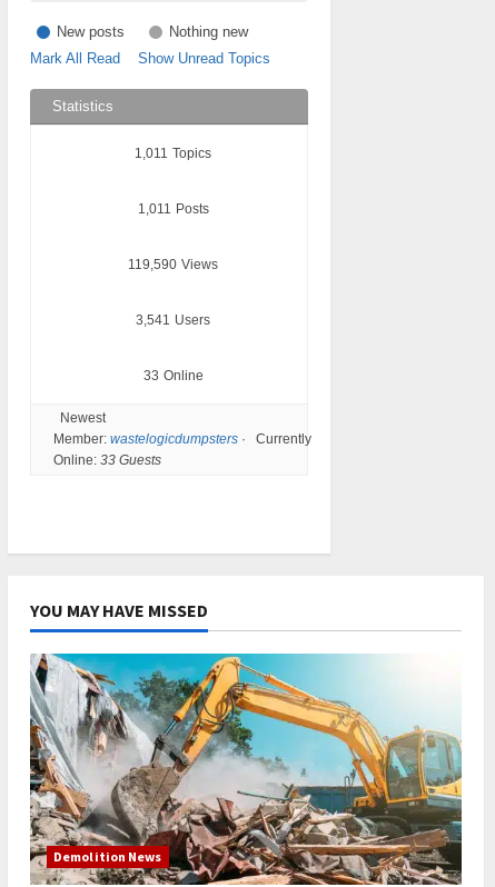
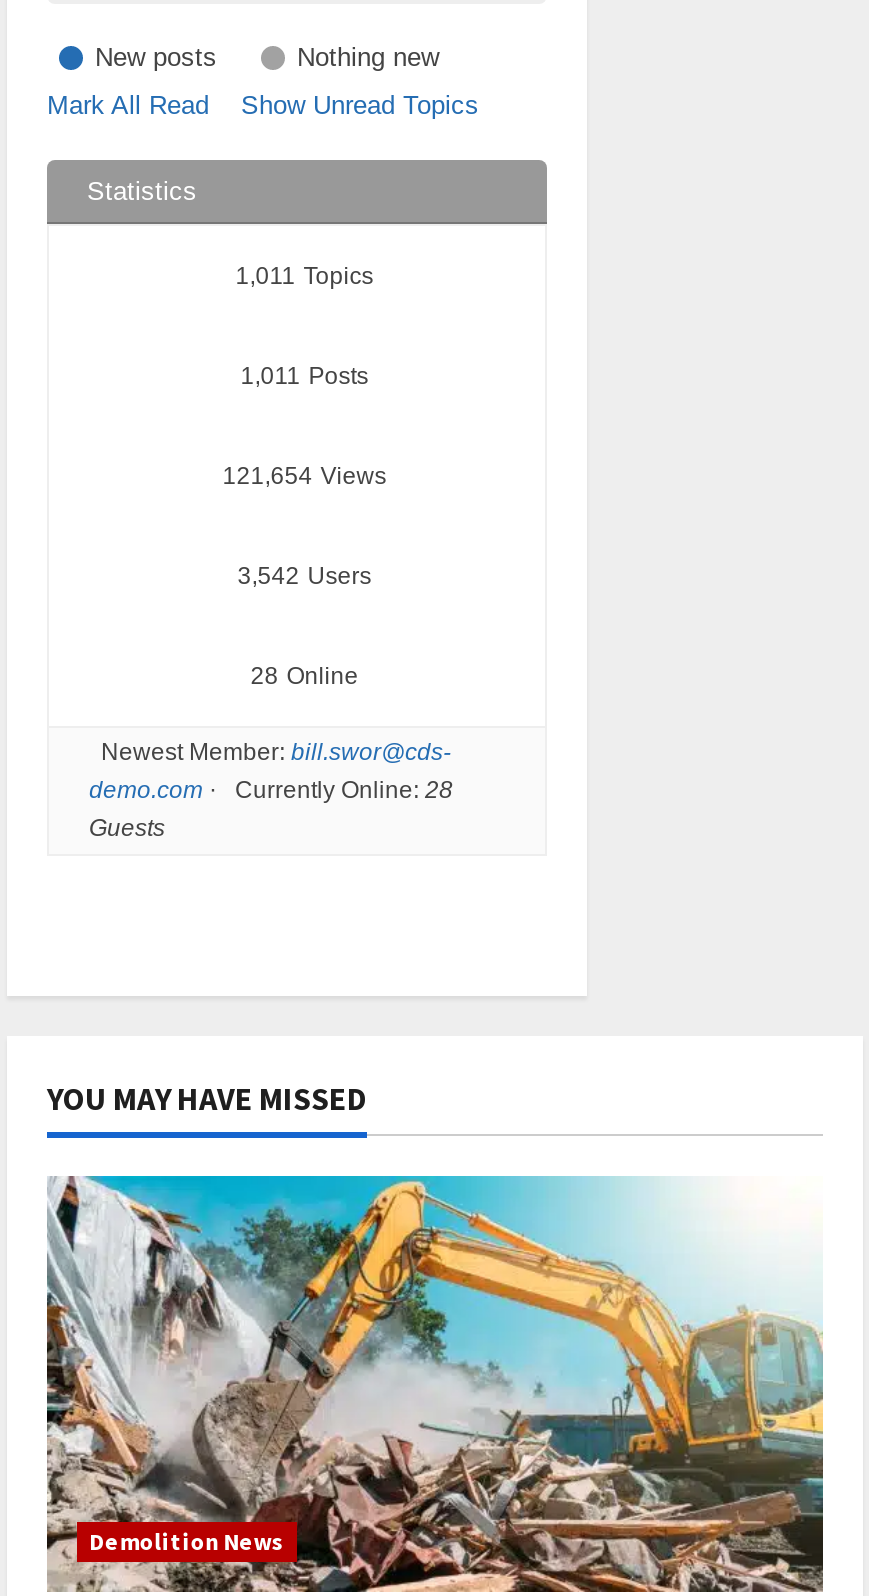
- 119,590 Views
+ 121,654 Views

- 3,541 Users
+ 3,542 Users

- 33 Online
+ 28 Online

- Newest
- Member: wastelogicdumpsters · Currently
- Online: 33 Guests
+ Newest Member: bill.swor@cds-
+ demo.com · Currently Online: 28
+ Guests
